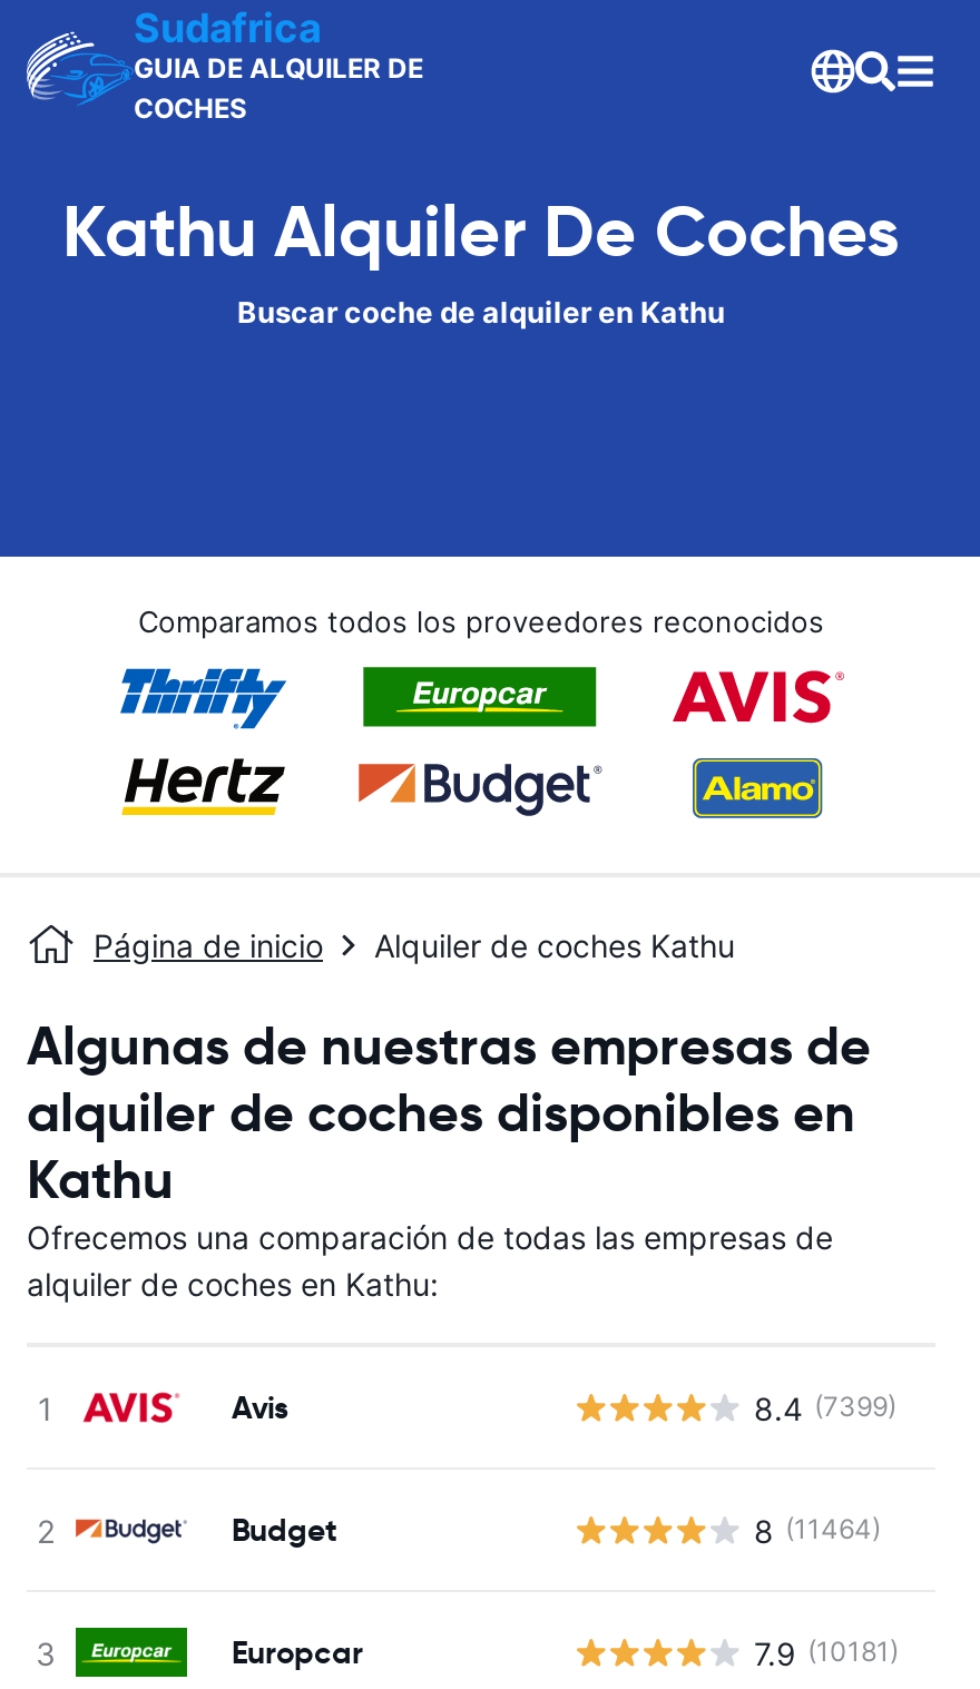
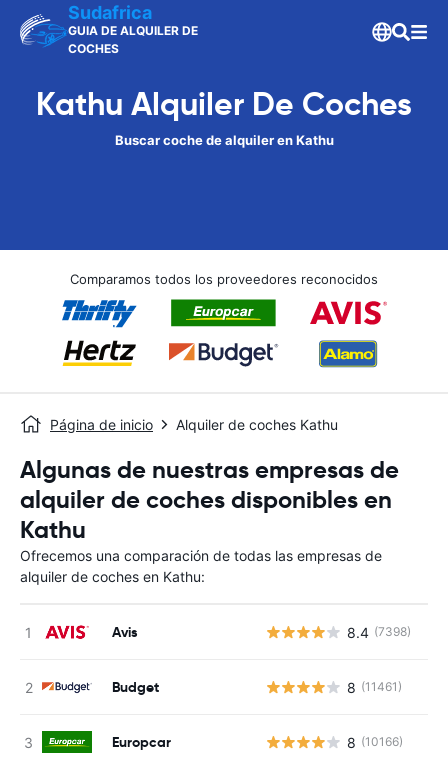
- 8.4 (7399)
+ 8.4 (7398)

- 8 (11464)
+ 8 (11461)

- 7.9 (10181)
+ 8 (10166)
